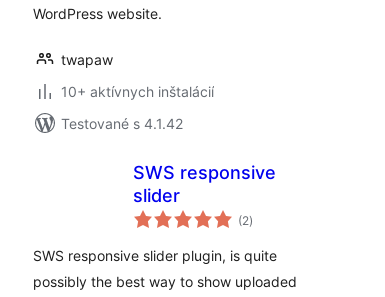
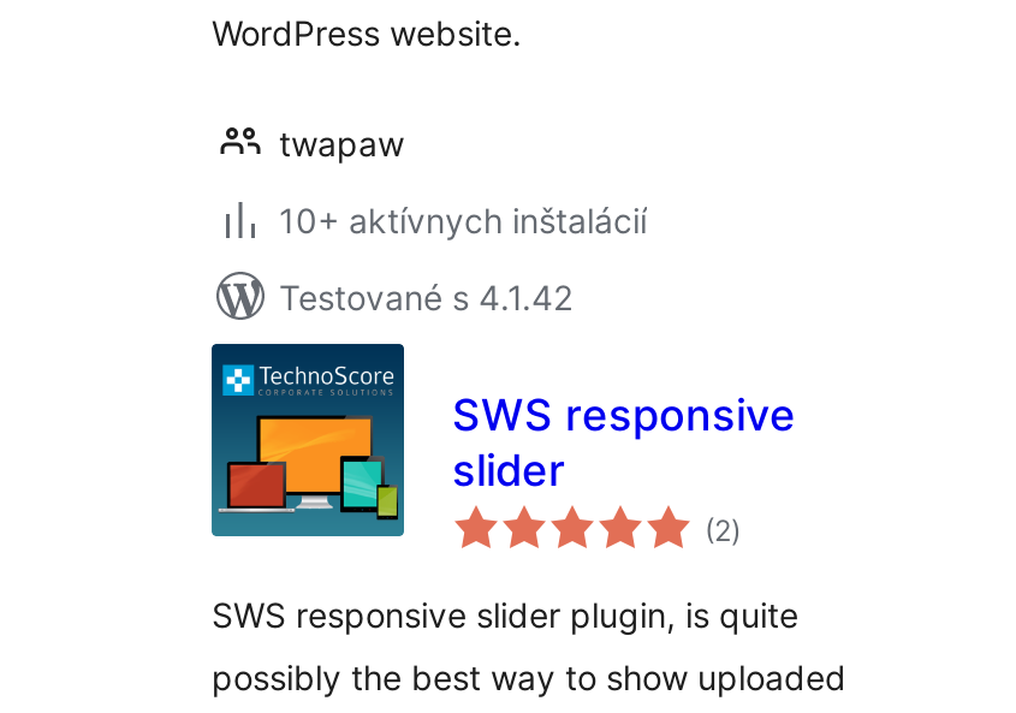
+ [image]
